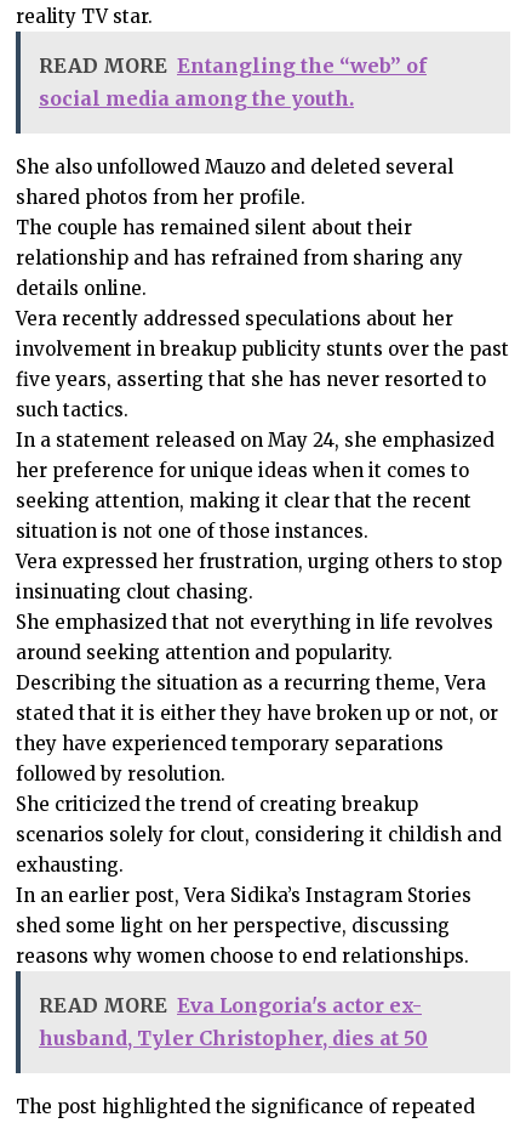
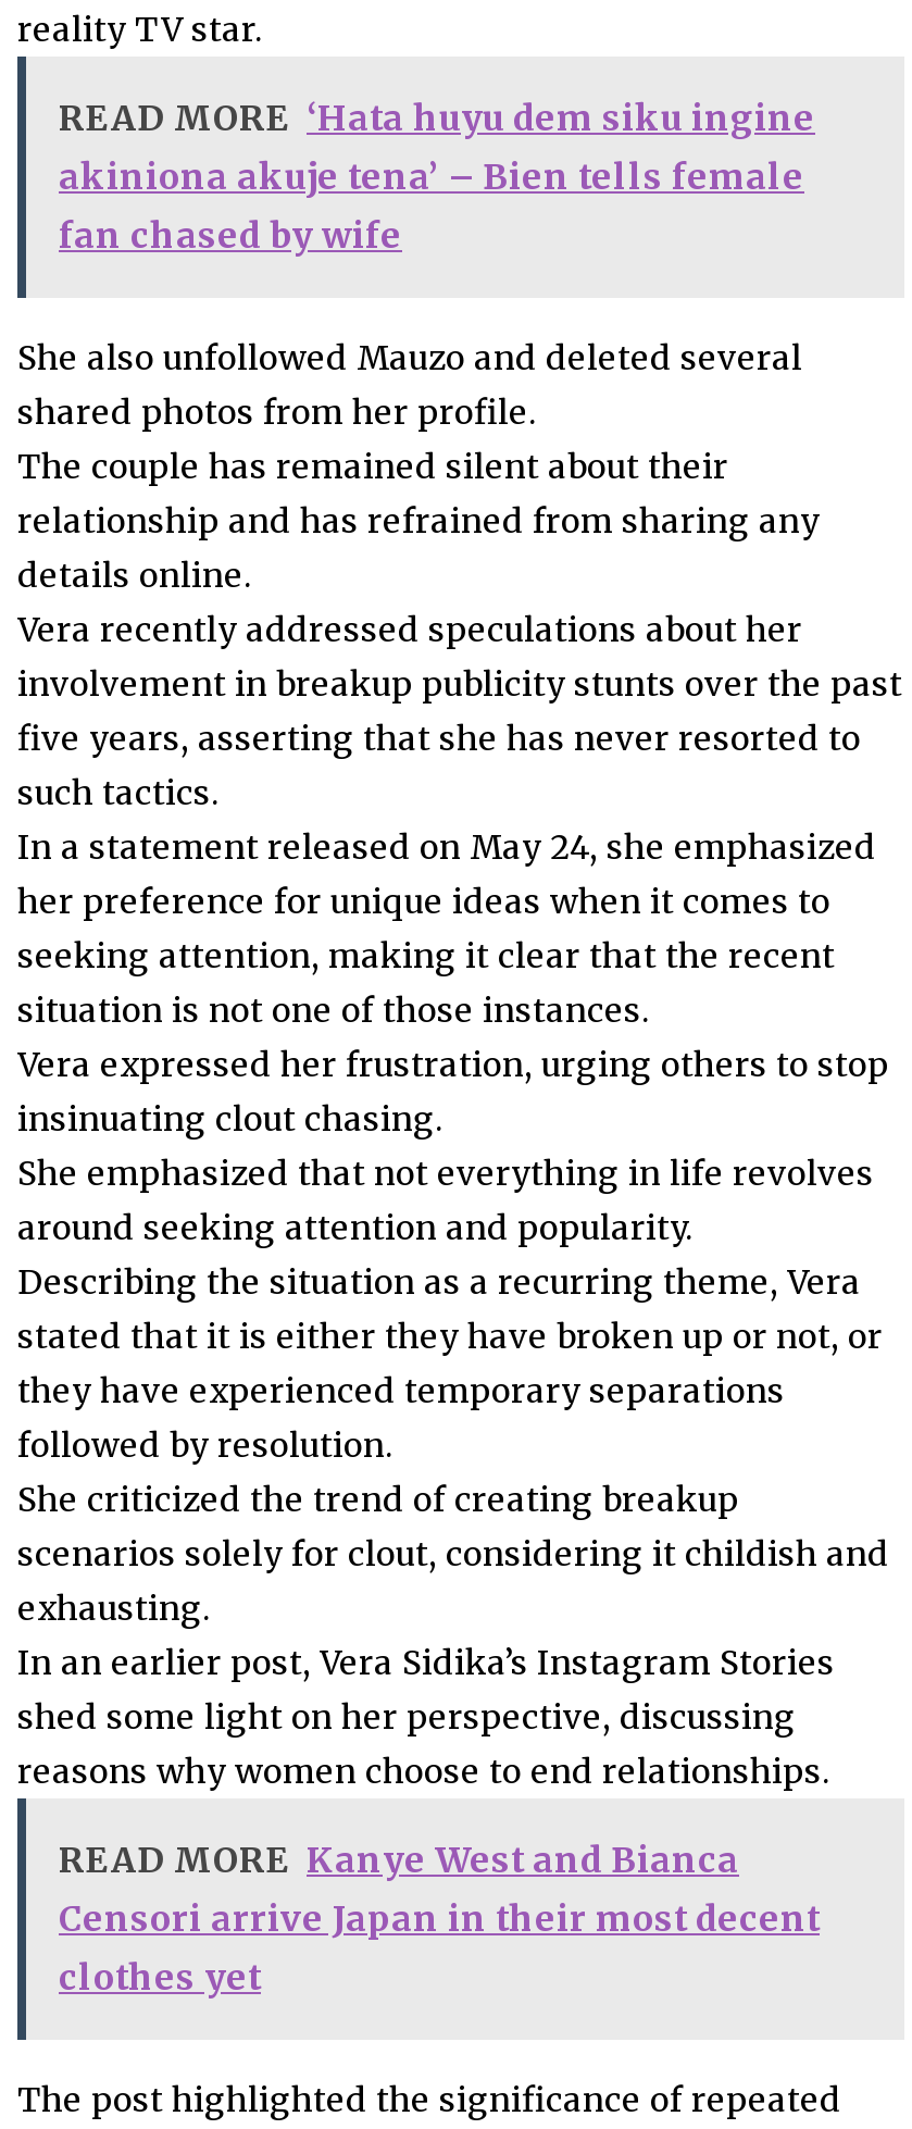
- READ MORE Entangling the “web” of
- social media among the youth.
+ READ MORE ‘Hata huyu dem siku ingine
+ akiniona akuje tena’ – Bien tells female
+ fan chased by wife

- READ MORE Eva Longoria's actor ex-
- husband, Tyler Christopher, dies at 50
+ READ MORE Kanye West and Bianca
+ Censori arrive Japan in their most decent
+ clothes yet
